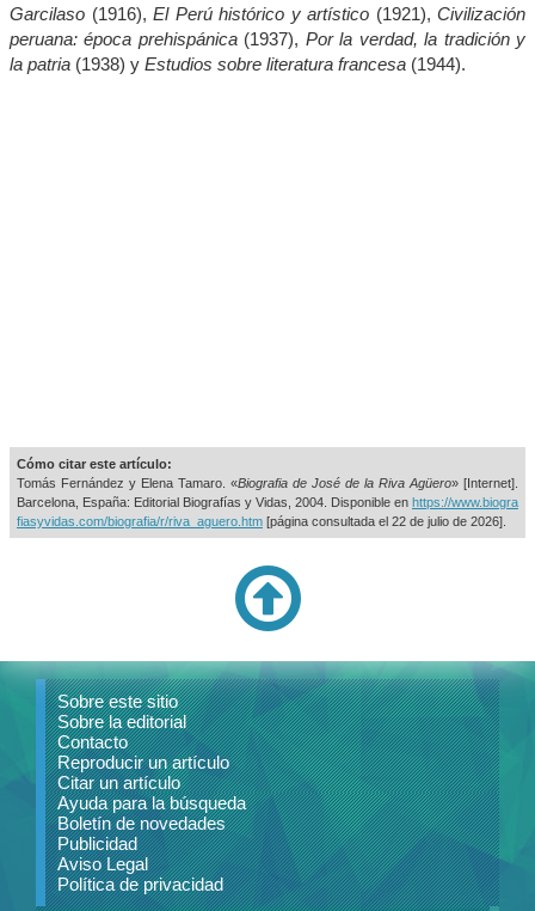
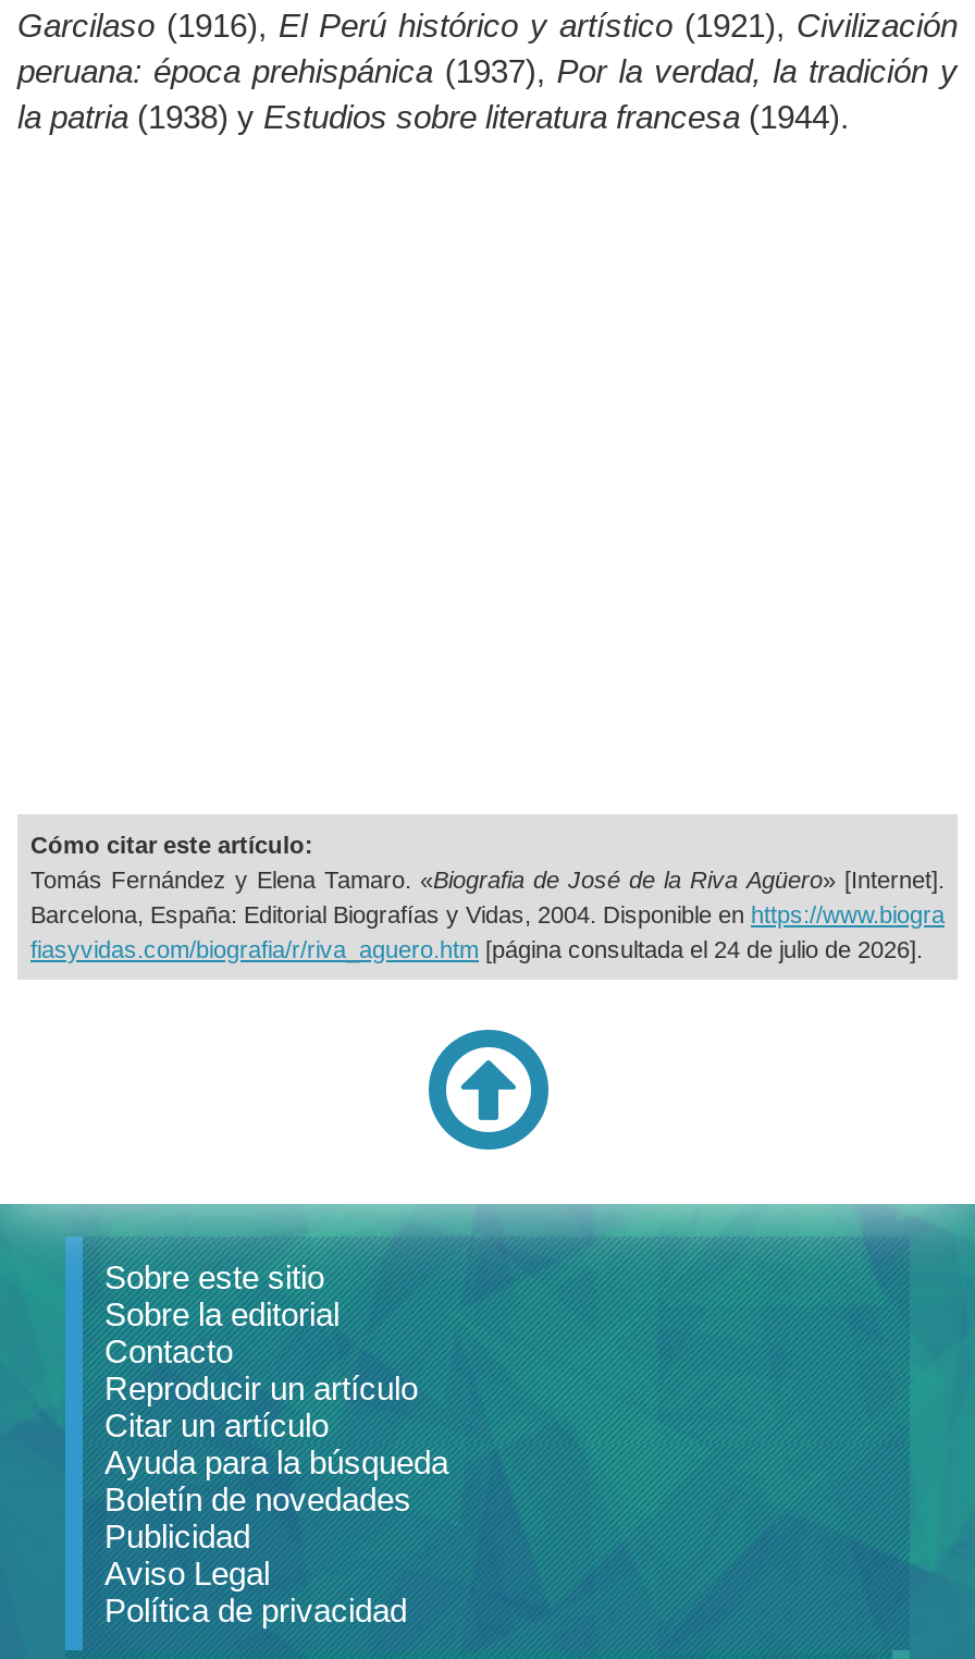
- fiasyvidas.com/biografia/r/riva_aguero.htm [página consultada el 22 de julio de 2026].
+ fiasyvidas.com/biografia/r/riva_aguero.htm [página consultada el 24 de julio de 2026].
